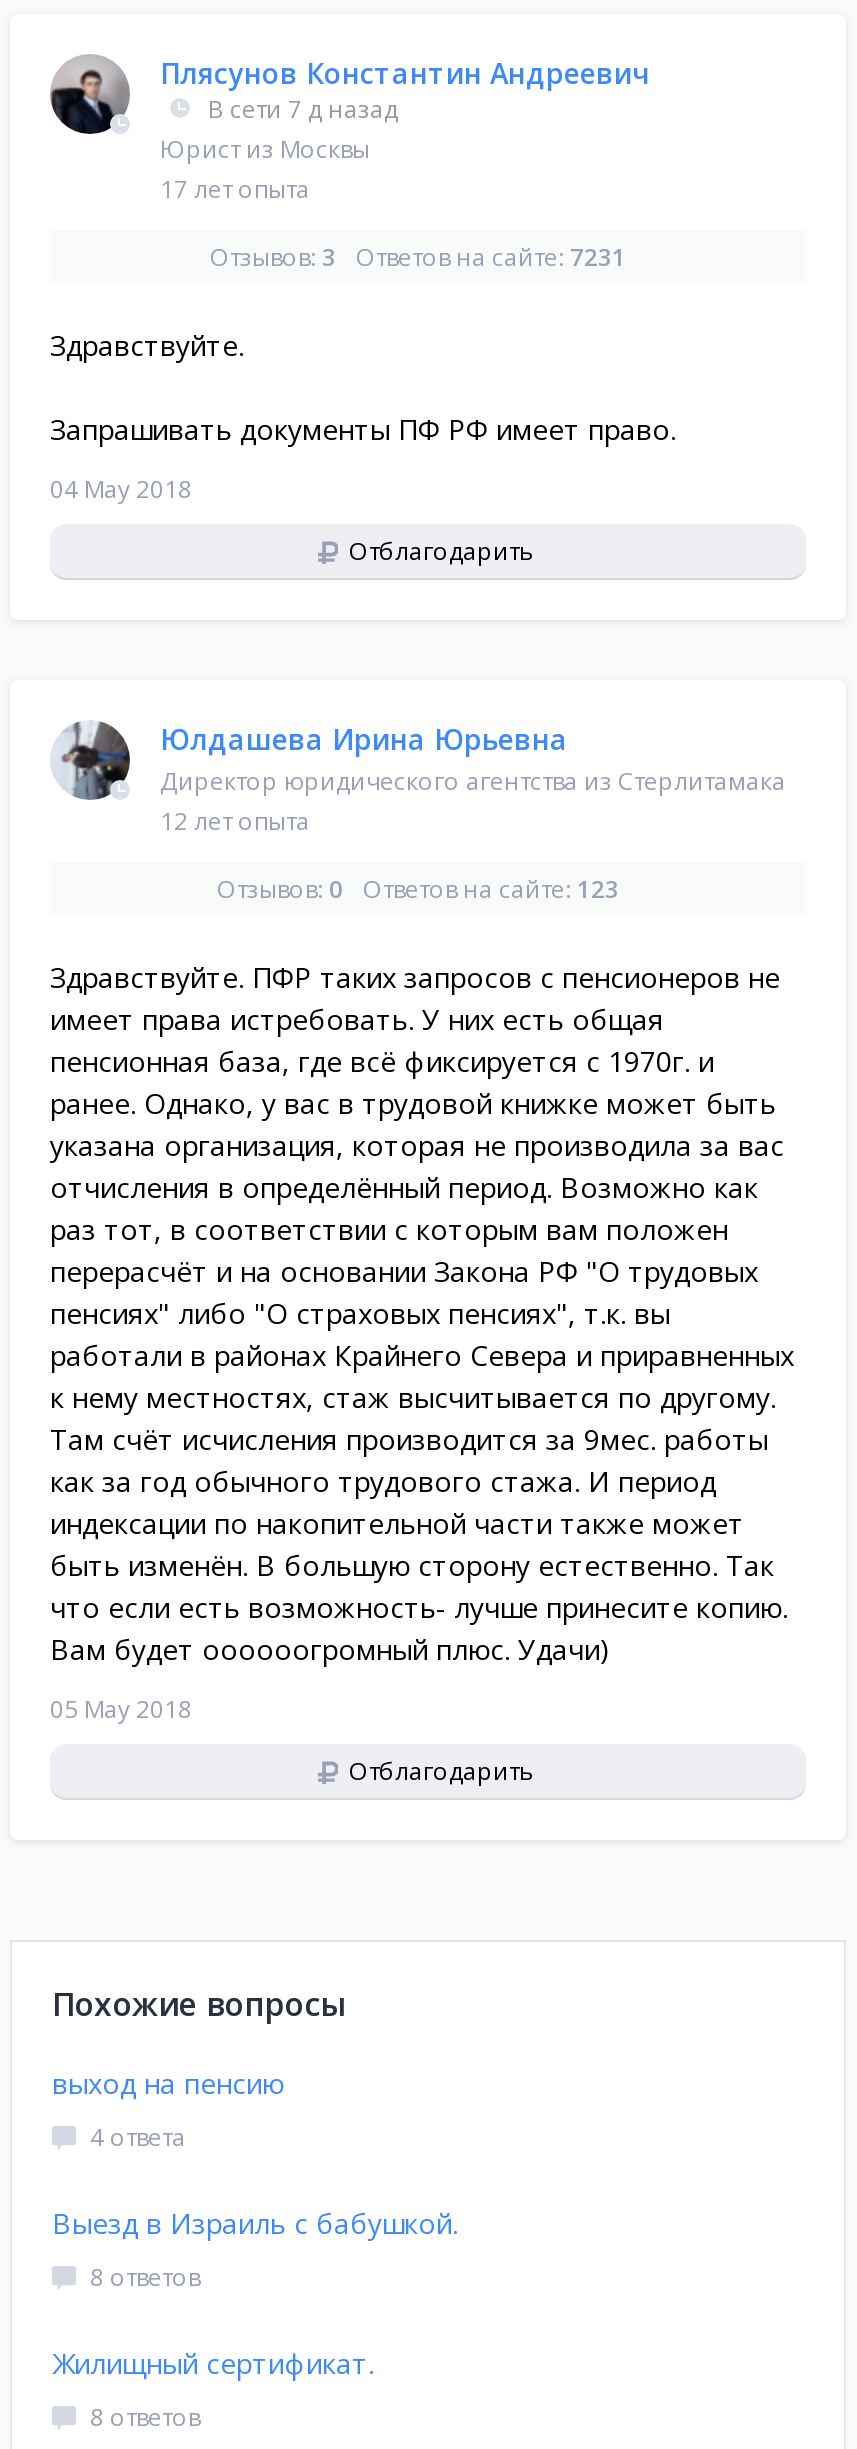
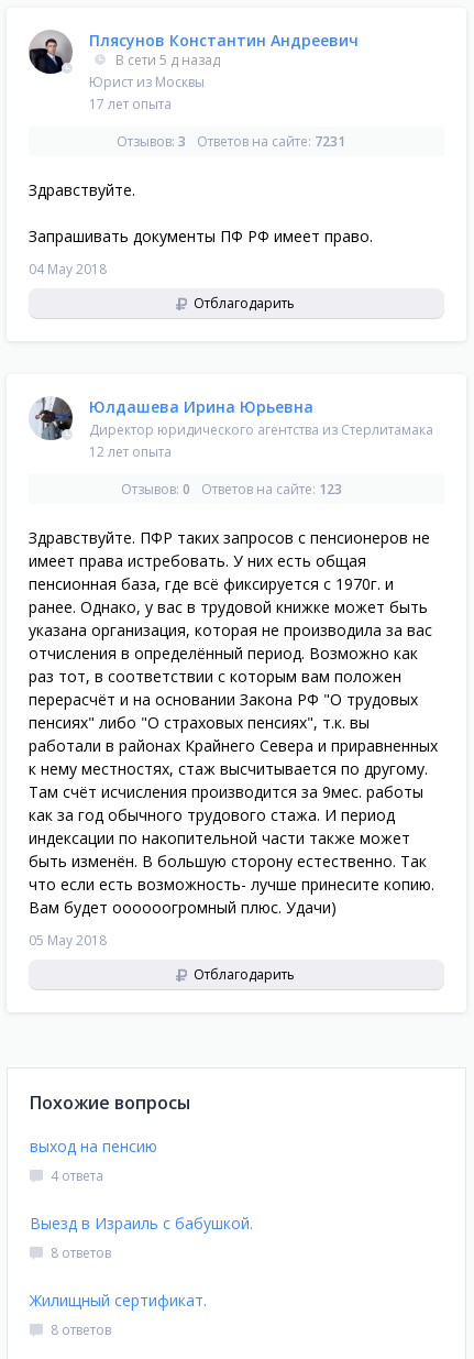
- В сети 7 д назад
+ В сети 5 д назад
